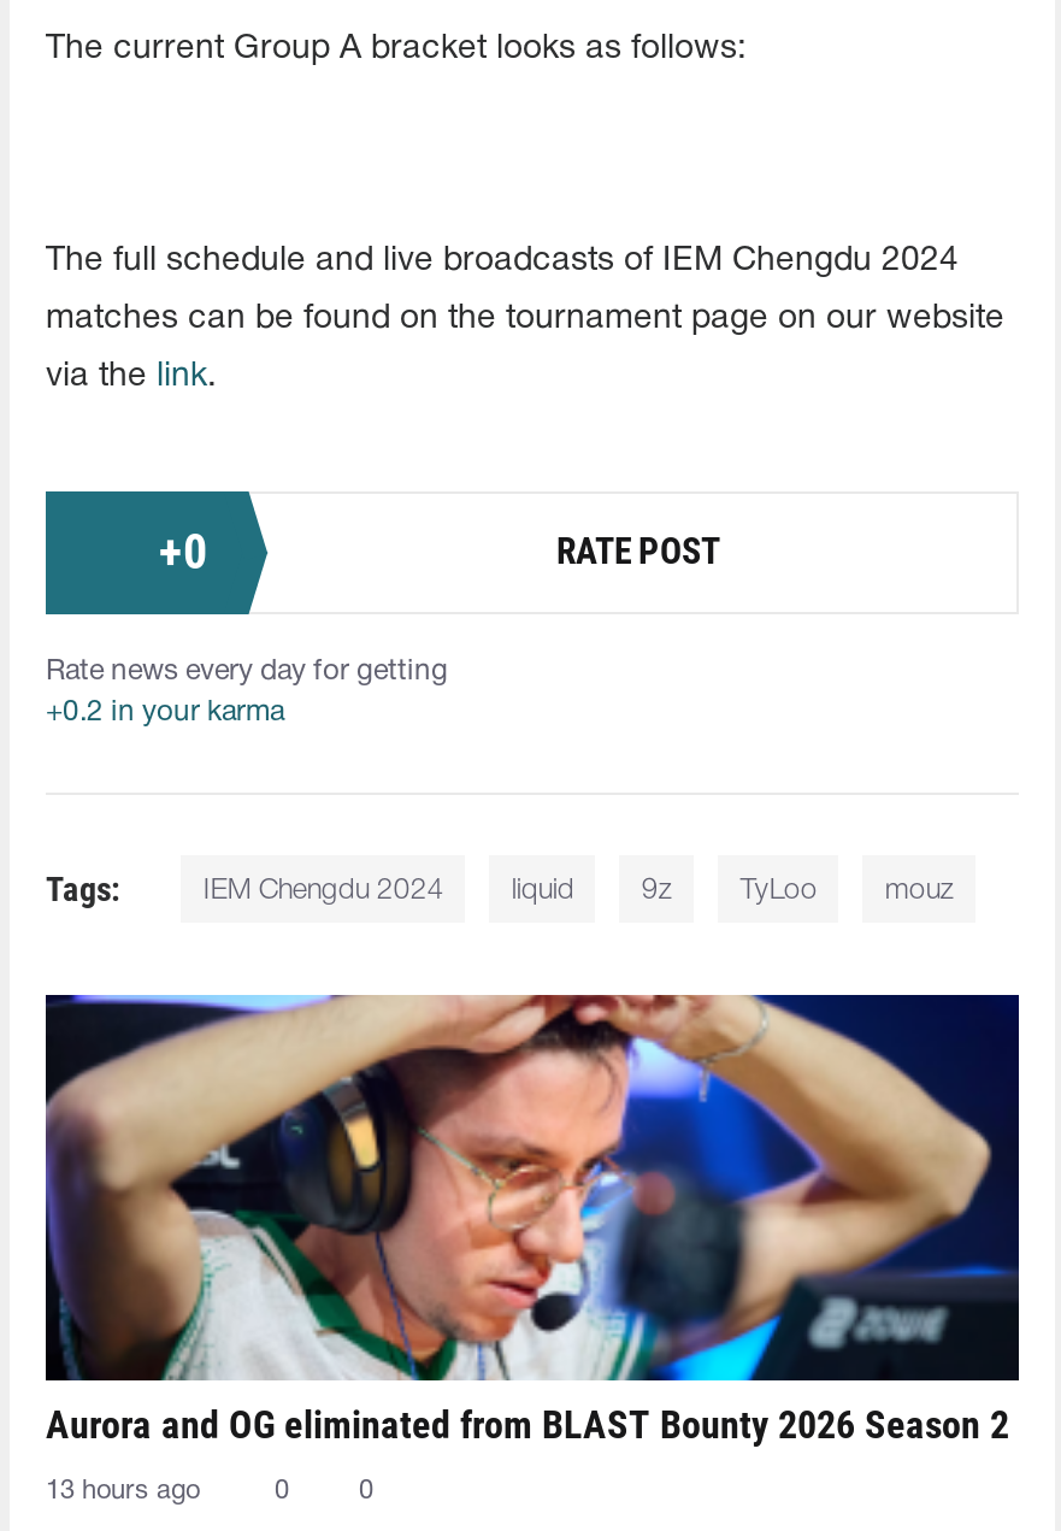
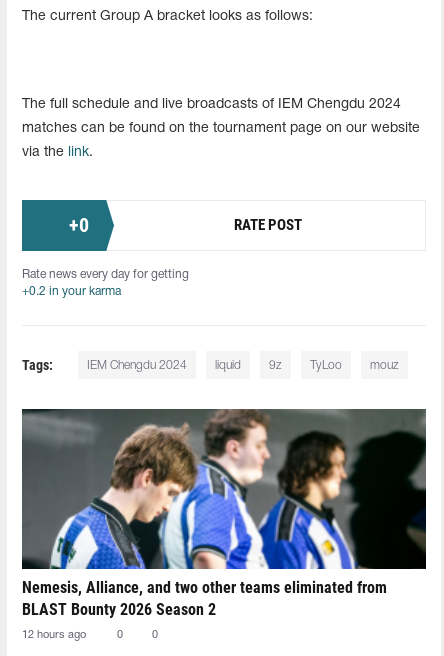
- [image]
- Aurora and OG eliminated from BLAST Bounty 2026 Season 2
+ [image]
+ Nemesis, Alliance, and two other teams eliminated from
+ BLAST Bounty 2026 Season 2

- 13 hours ago
+ 12 hours ago
